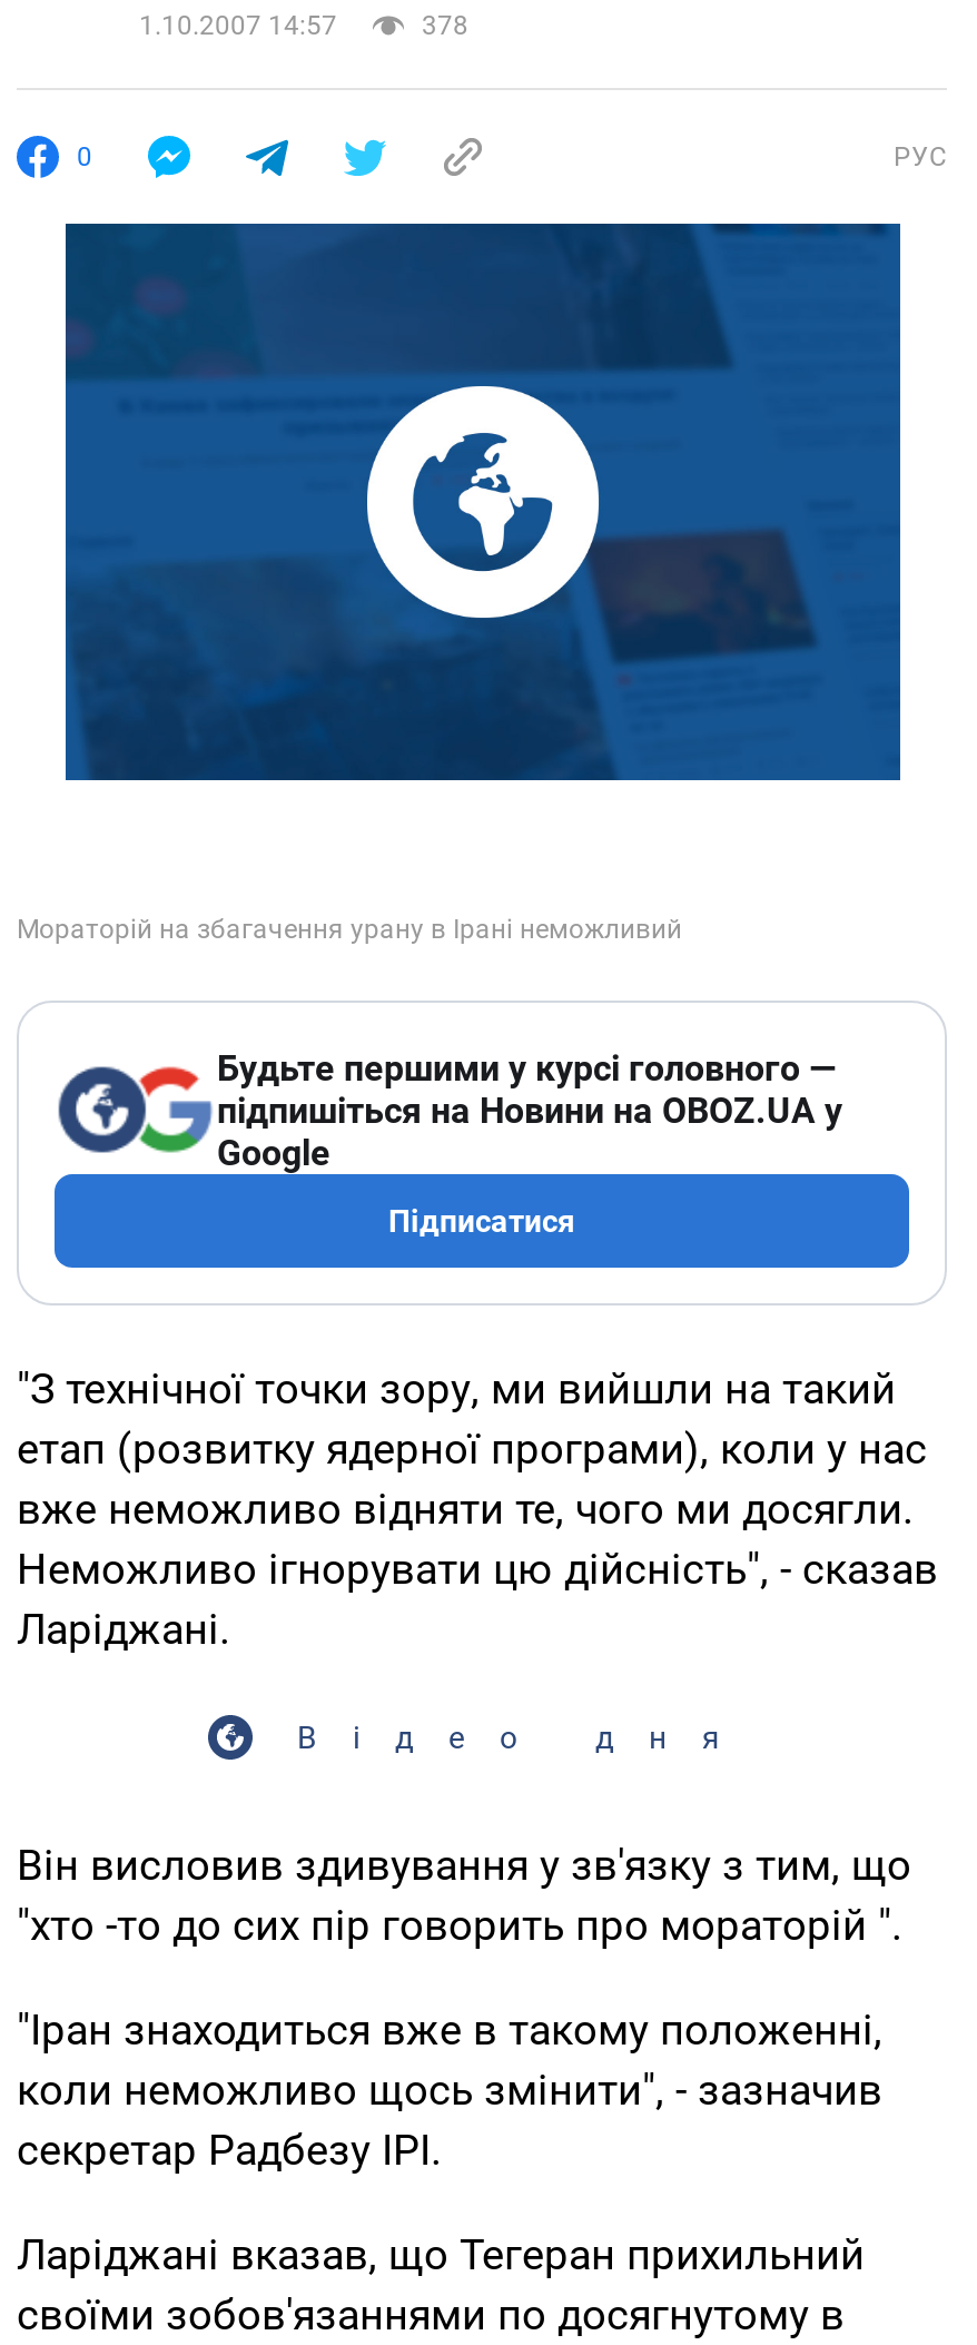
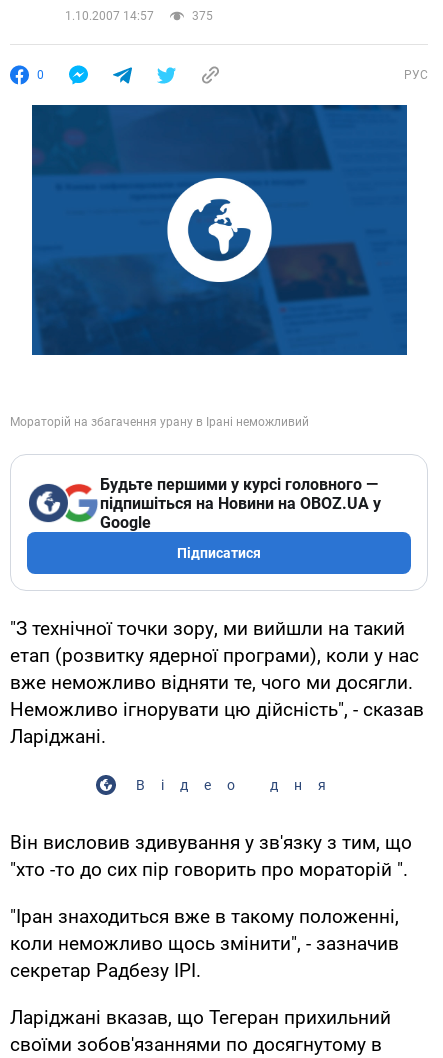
- 378
+ 375
